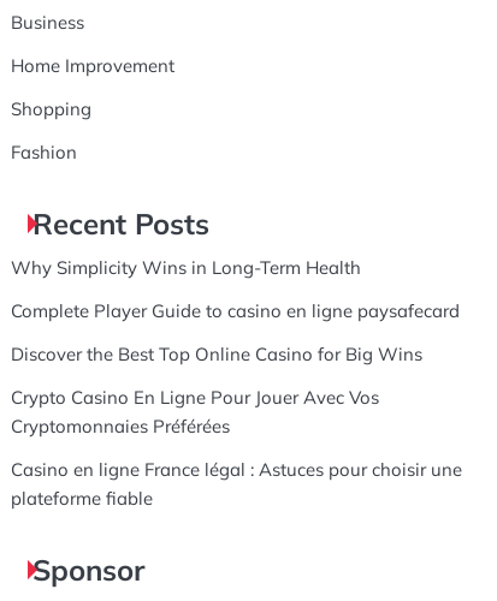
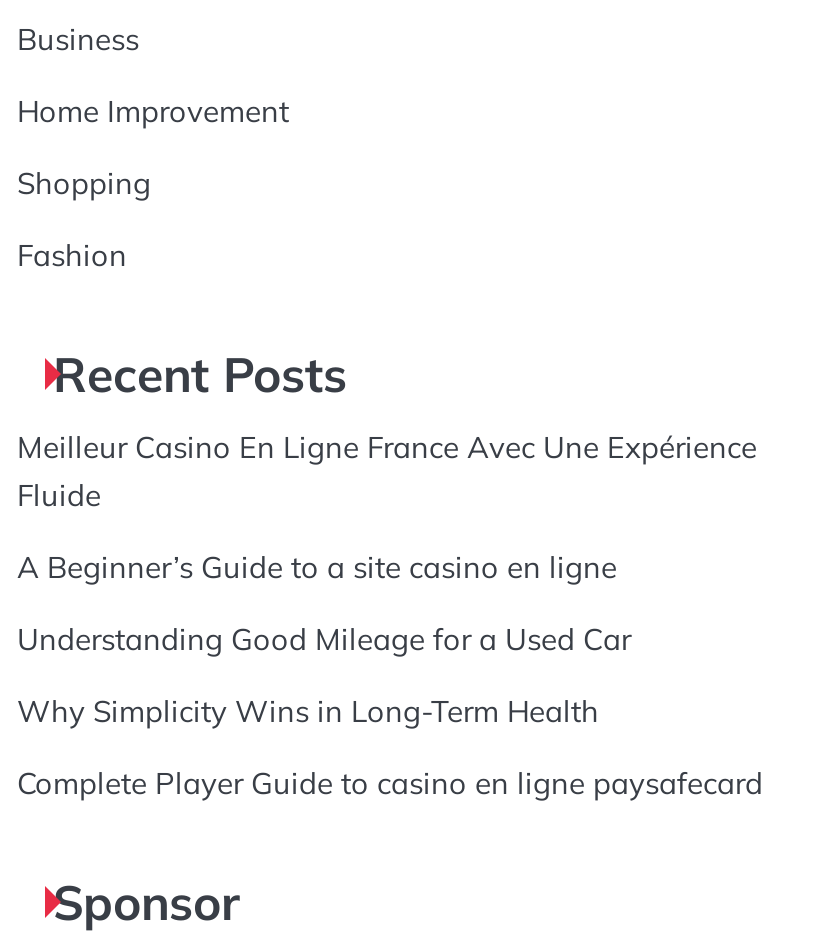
+ Meilleur Casino En Ligne France Avec Une Expérience
+ Fluide
+ A Beginner’s Guide to a site casino en ligne
+ Understanding Good Mileage for a Used Car

moved down: Why Simplicity Wins in Long-Term Health | Complete Player Guide to casino en ligne paysafecard

- Discover the Best Top Online Casino for Big Wins
- Crypto Casino En Ligne Pour Jouer Avec Vos
- Cryptomonnaies Préférées
- Casino en ligne France légal : Astuces pour choisir une
- plateforme fiable
